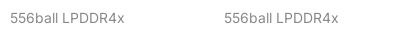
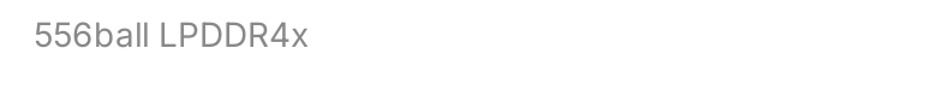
- 556ball LPDDR4x
